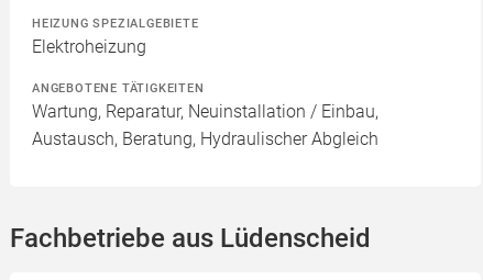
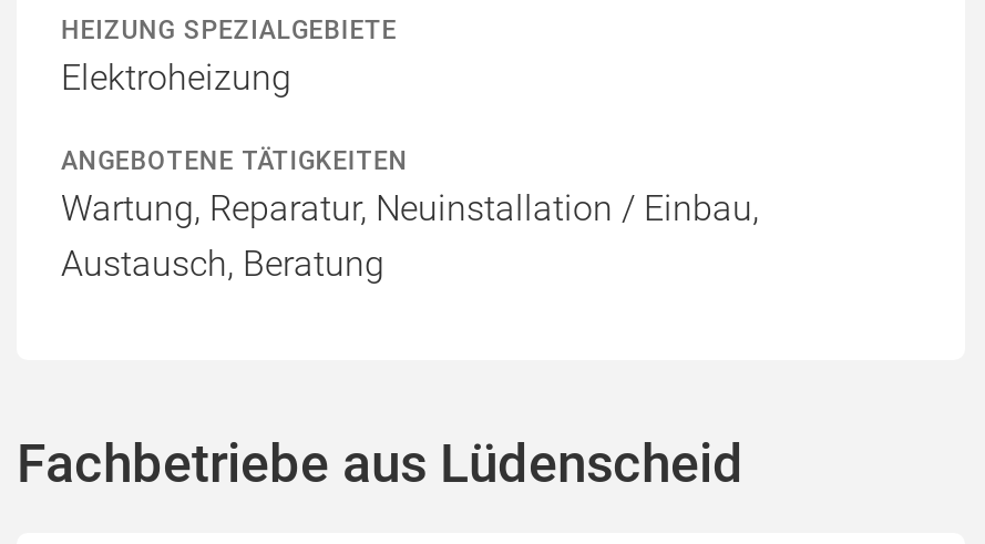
- Austausch, Beratung, Hydraulischer Abgleich
+ Austausch, Beratung
